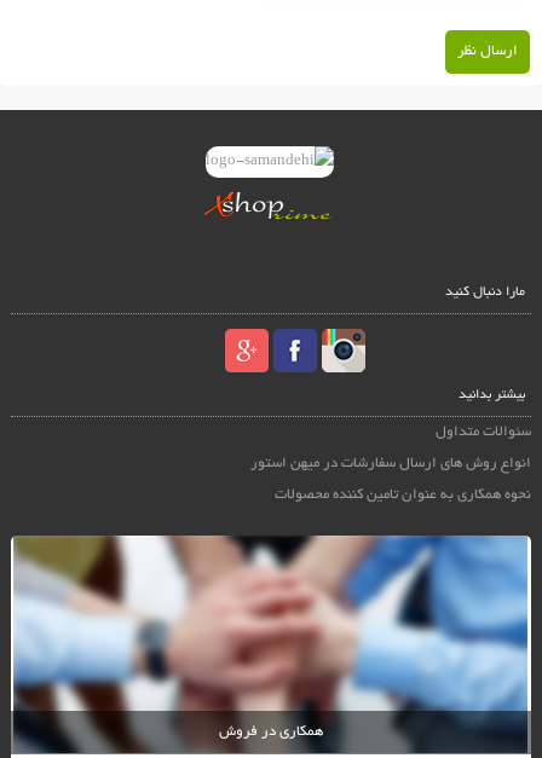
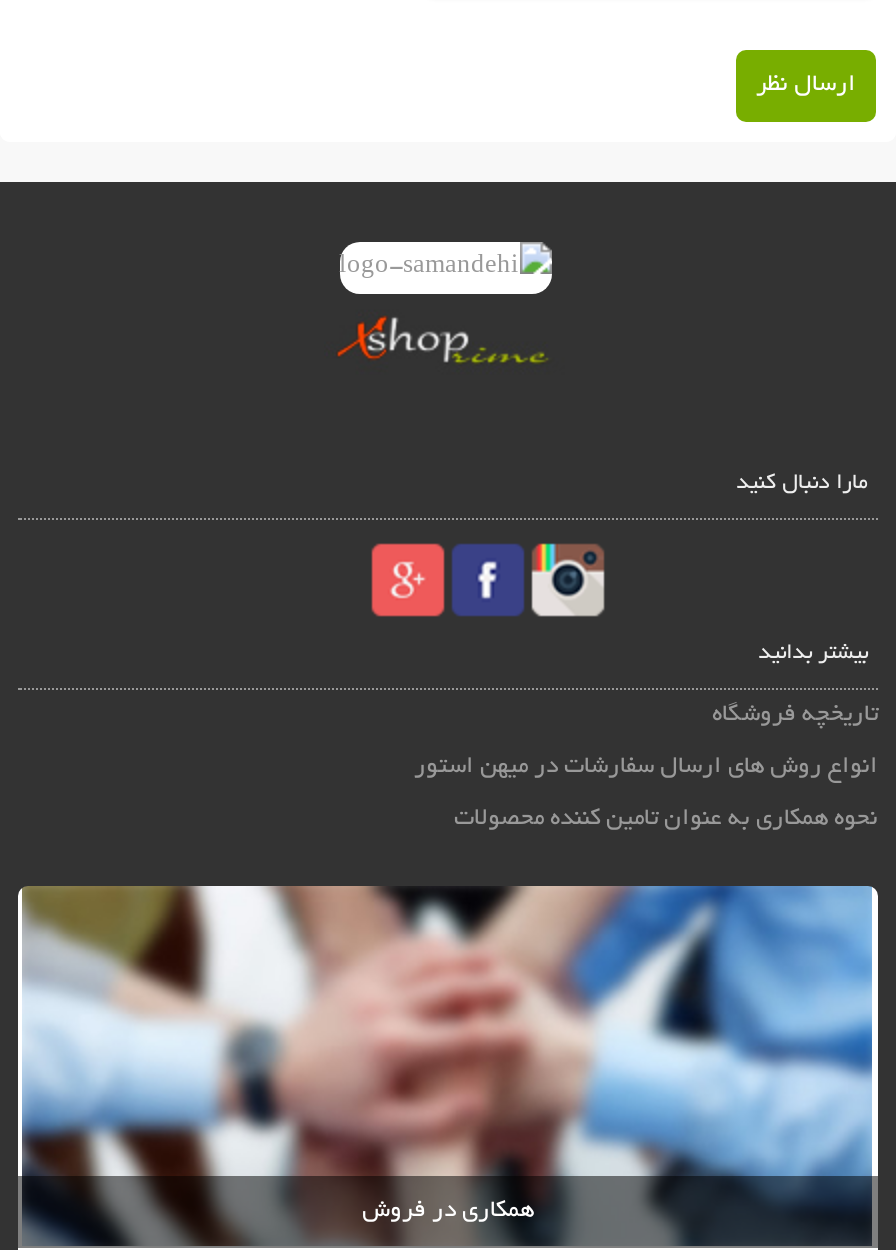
- سئوالات متداول
+ تاریخچه فروشگاه
